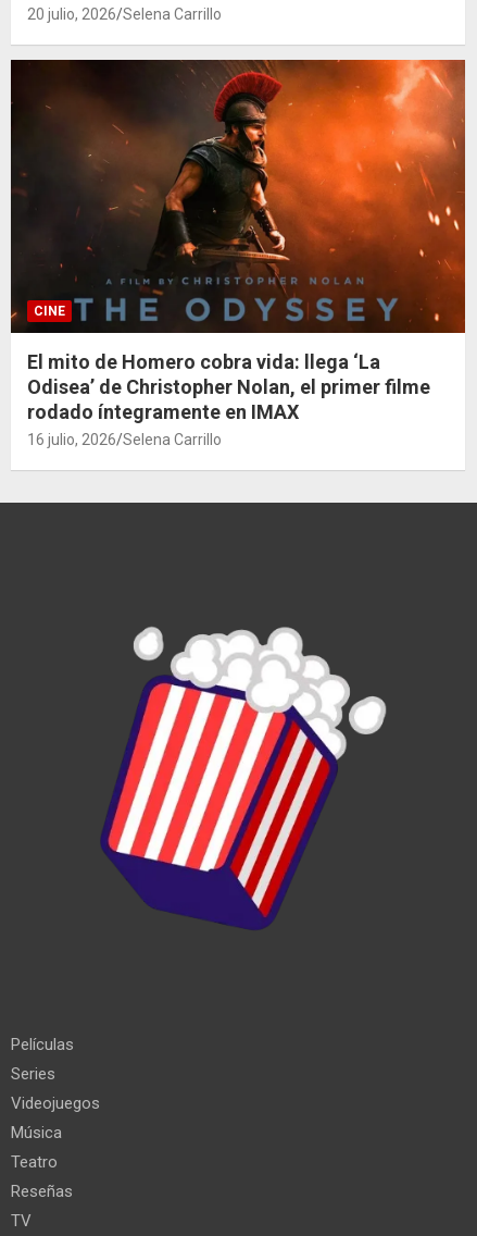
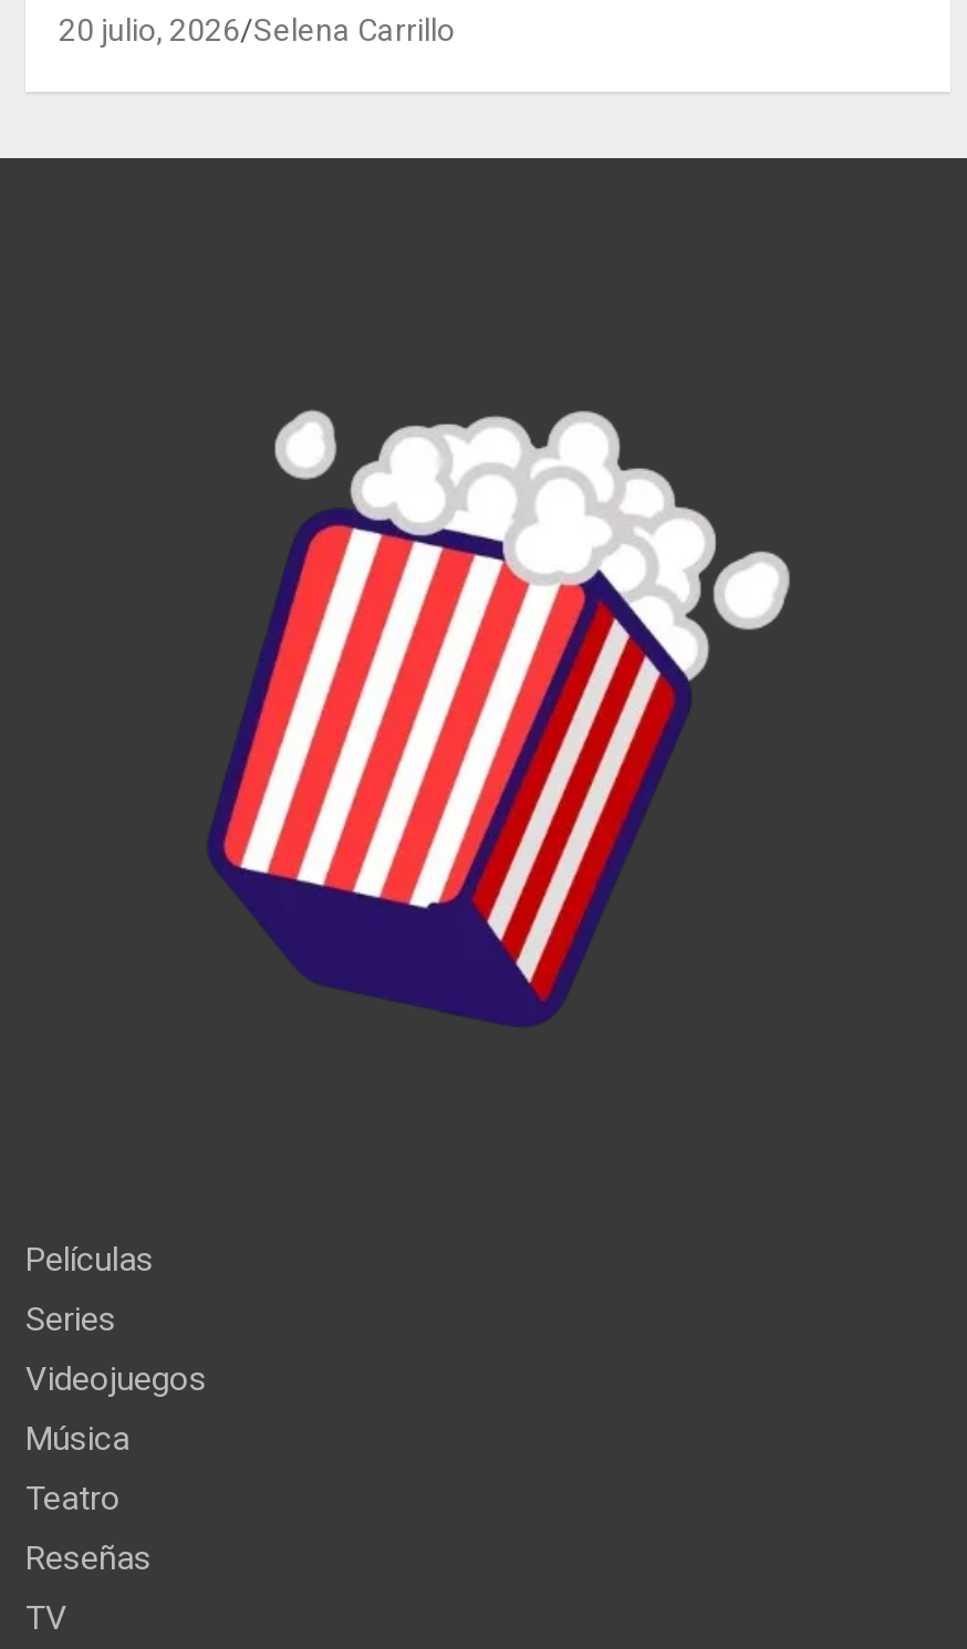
- [image]
- CINE
- El mito de Homero cobra vida: llega ‘La
- Odisea’ de Christopher Nolan, el primer filme
- rodado íntegramente en IMAX
- 16 julio, 2026 Selena Carrillo
